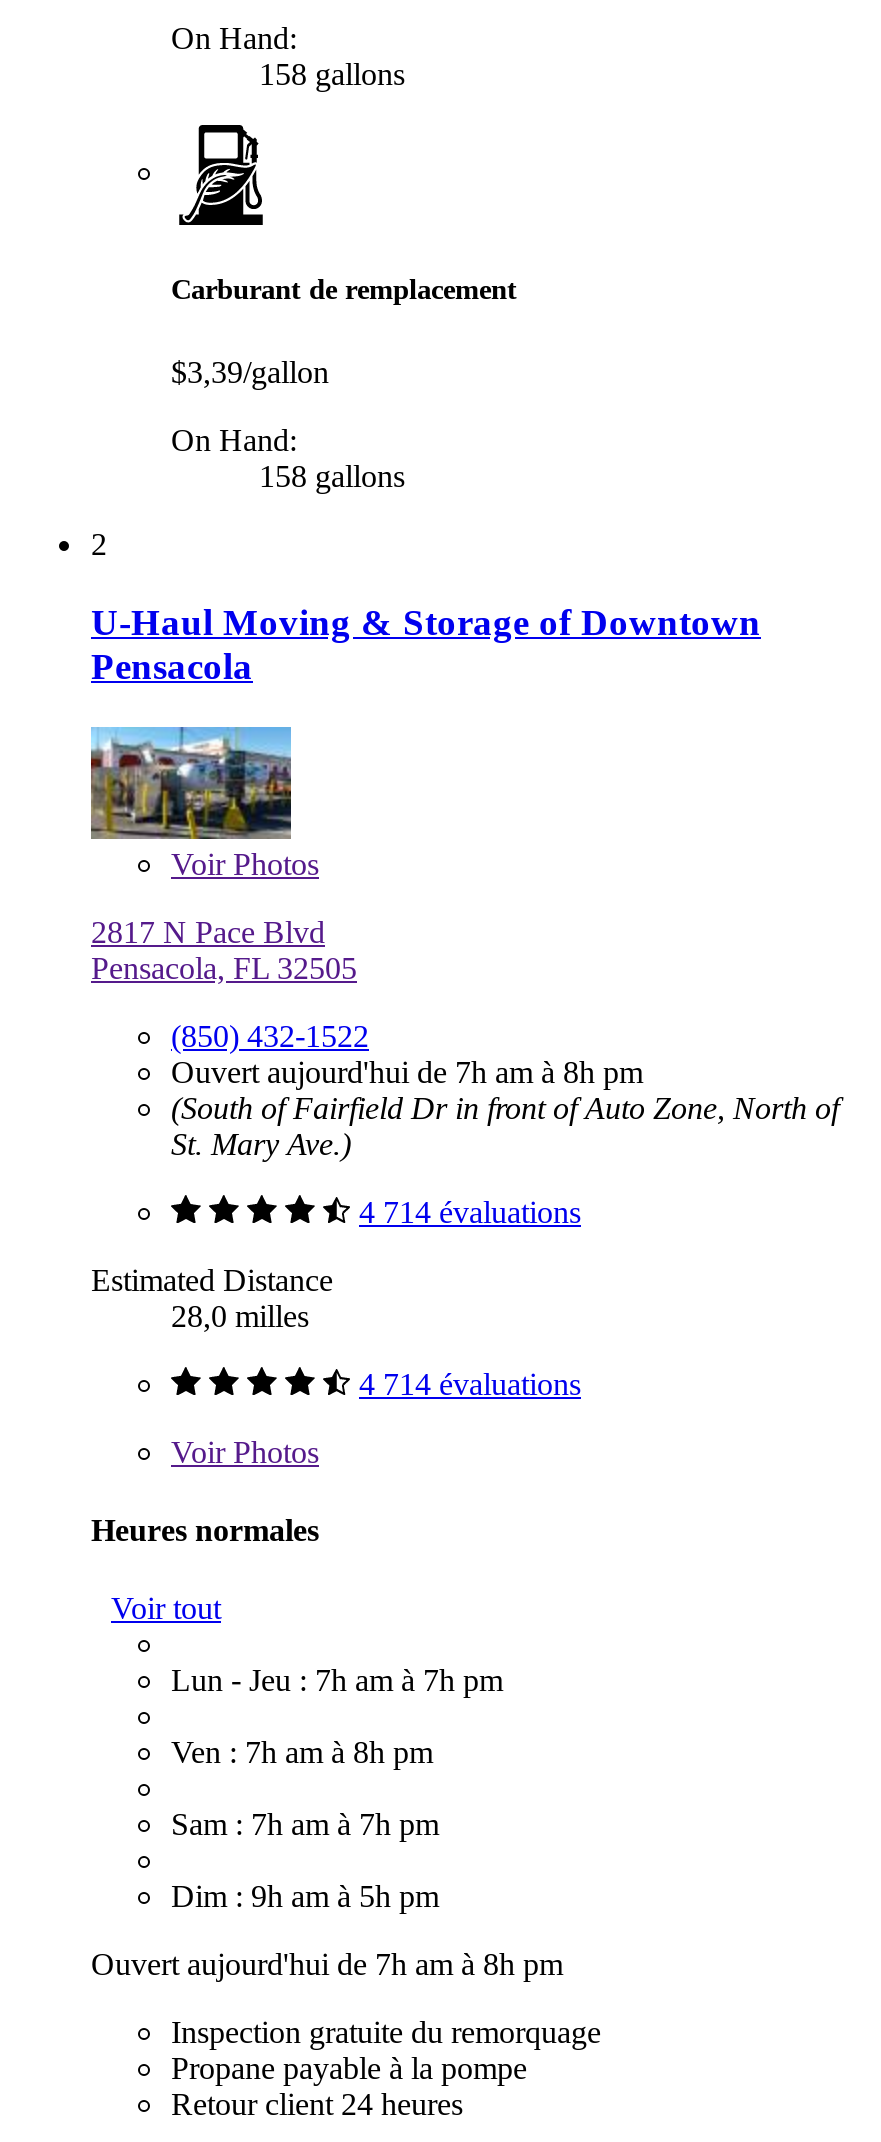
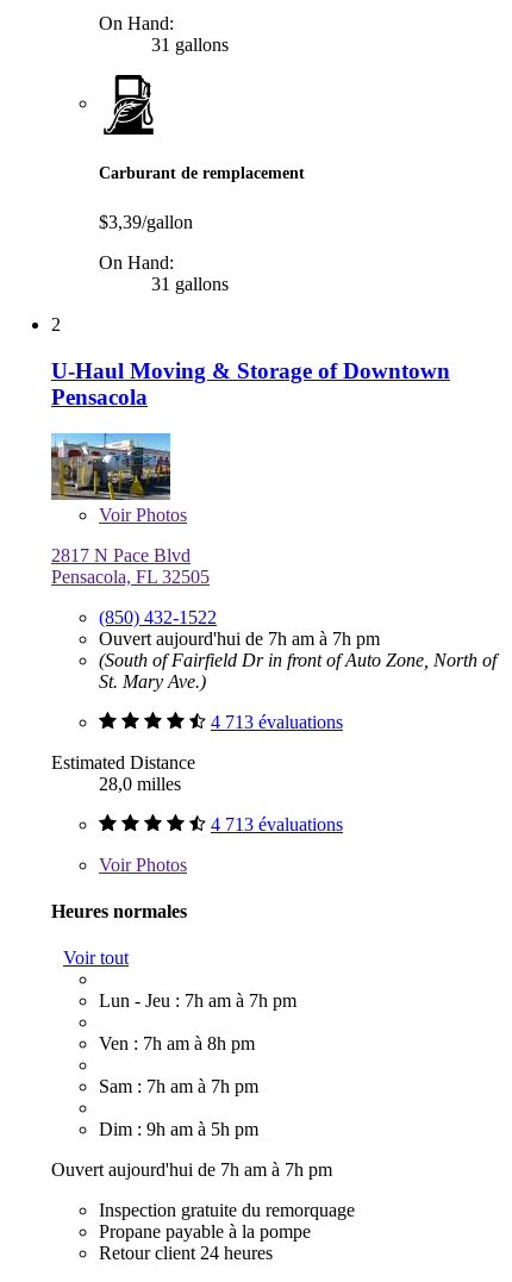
- 158 gallons
+ 31 gallons

- 158 gallons
+ 31 gallons

- Ouvert aujourd'hui de 7h am à 8h pm
+ Ouvert aujourd'hui de 7h am à 7h pm

- 4 714 évaluations
+ 4 713 évaluations

- 4 714 évaluations
+ 4 713 évaluations

- Ouvert aujourd'hui de 7h am à 8h pm
+ Ouvert aujourd'hui de 7h am à 7h pm
